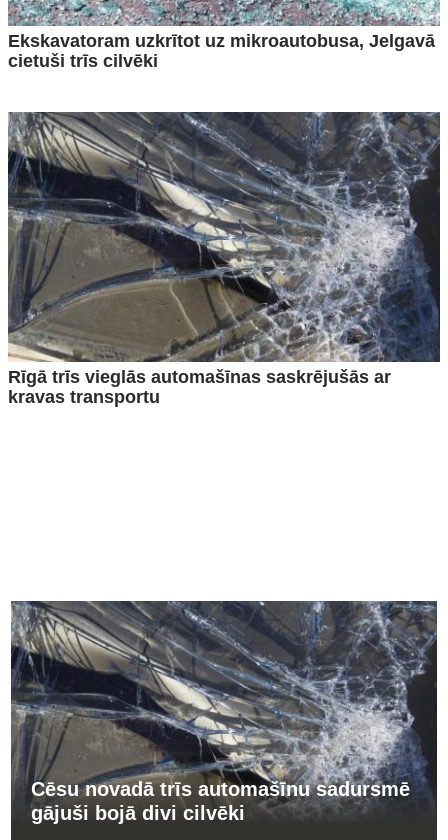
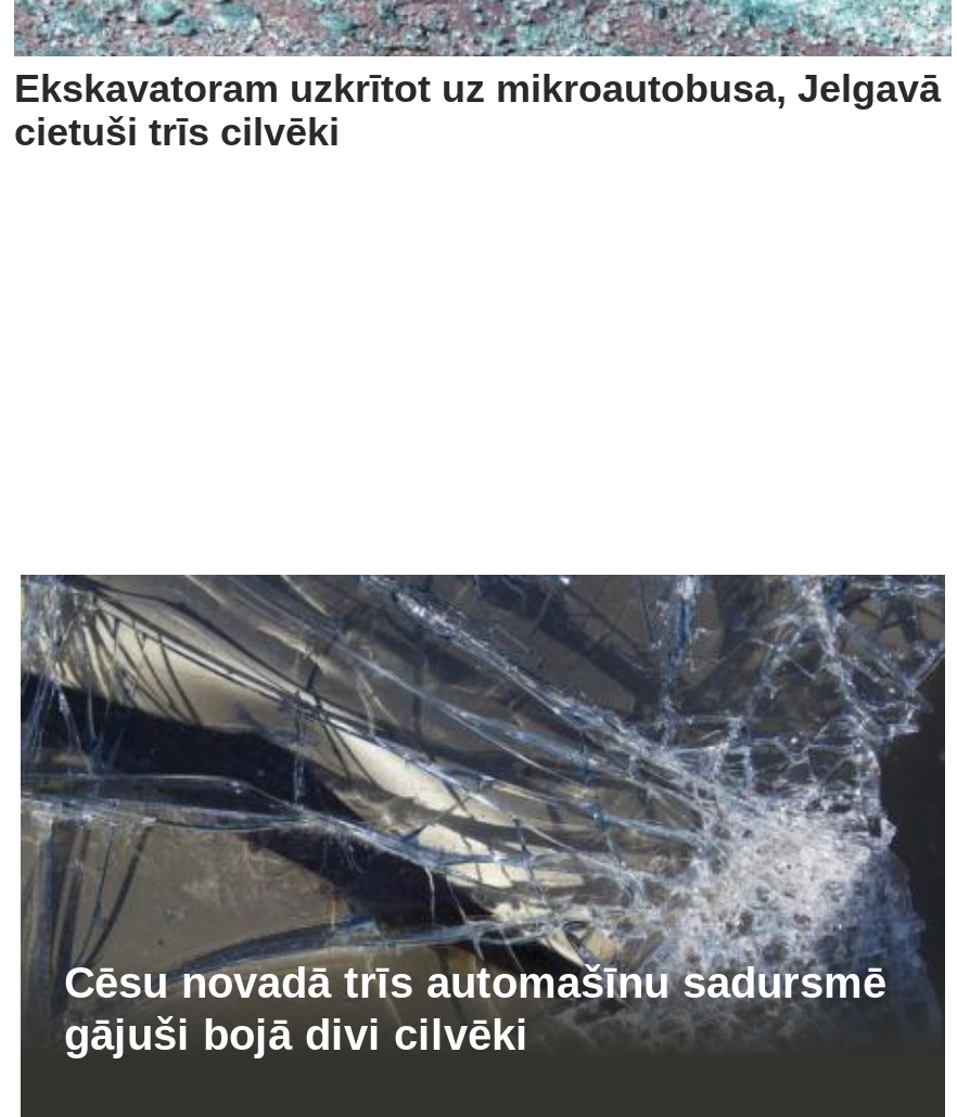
- [image]
- Rīgā trīs vieglās automašīnas saskrējušās ar
- kravas transportu
